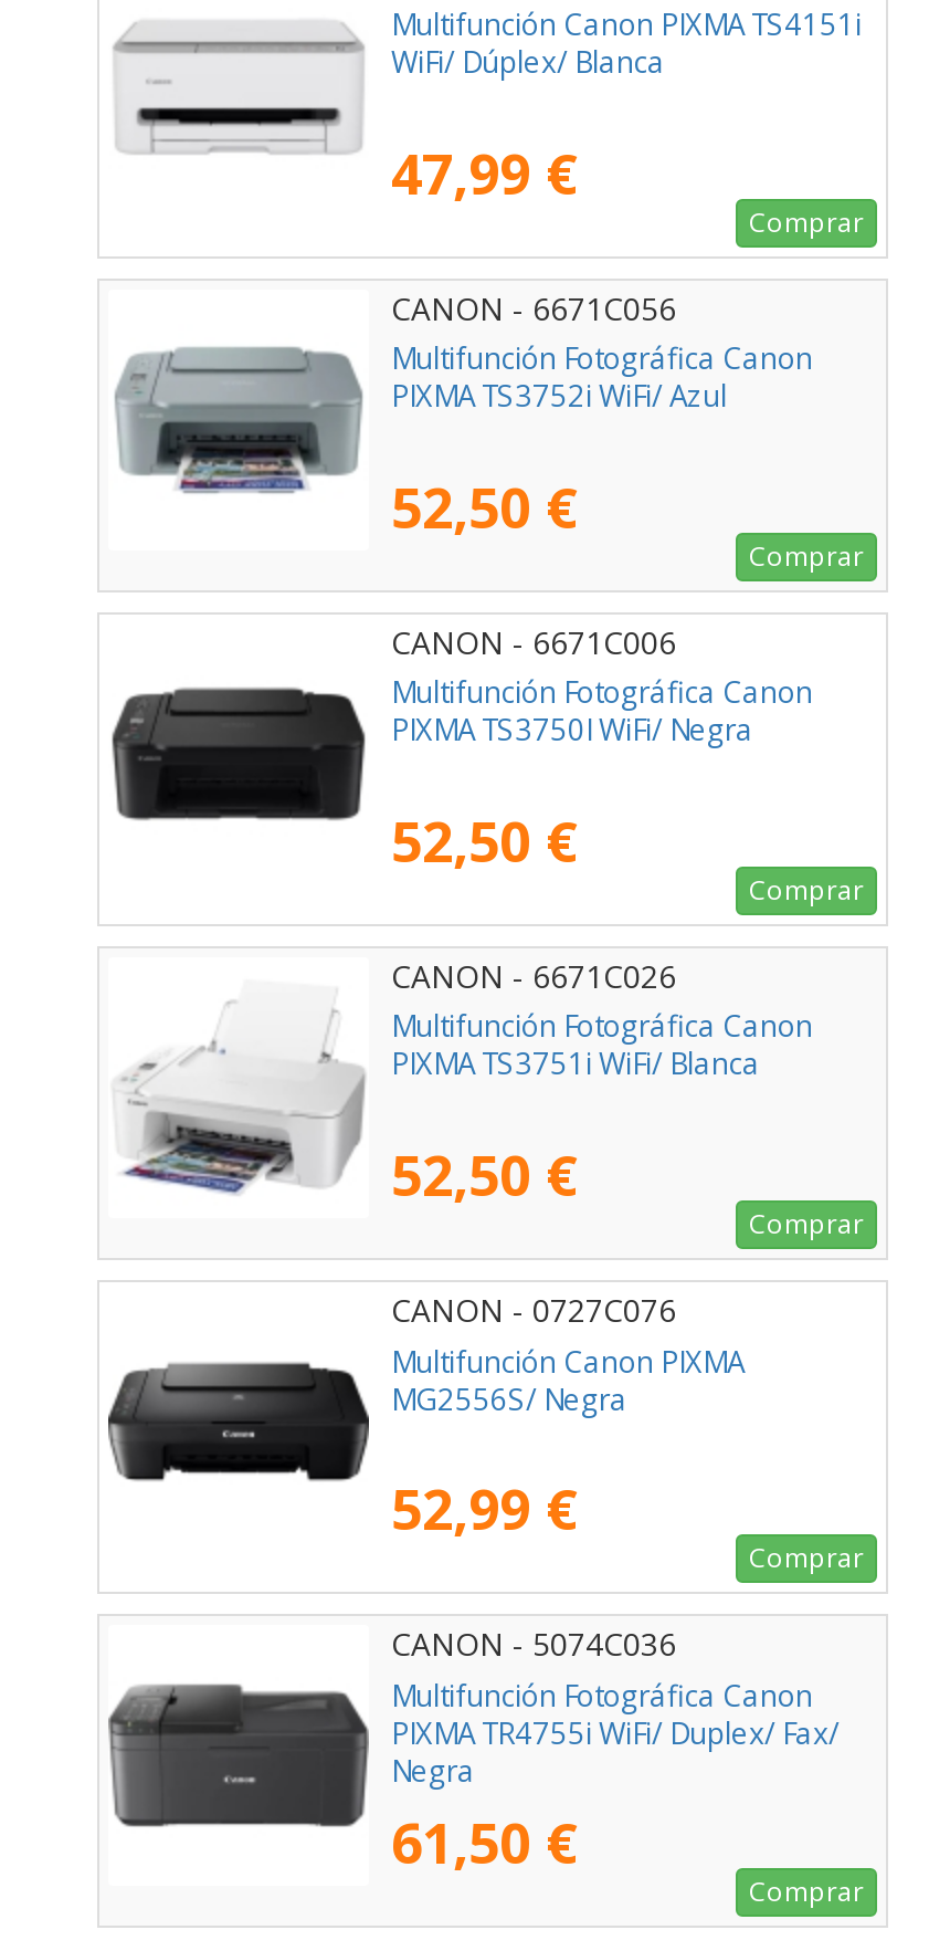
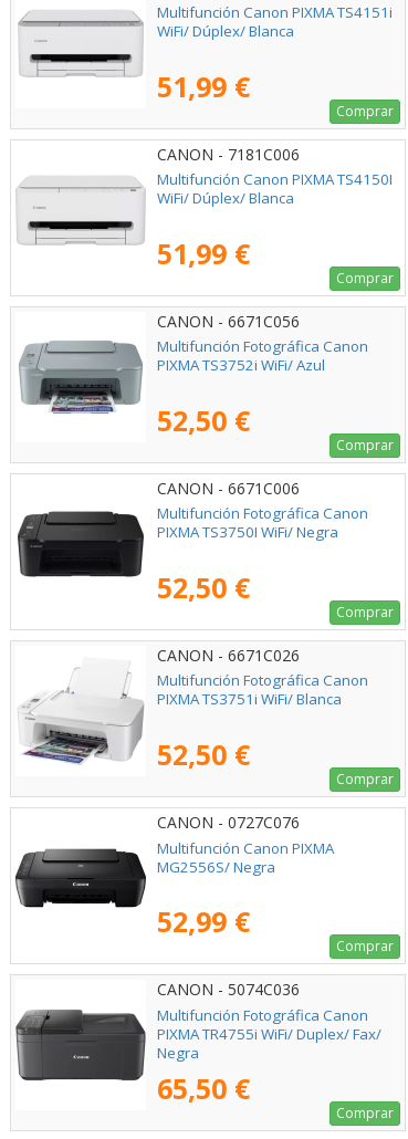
- 47,99 €
+ 51,99 €
+ Comprar
+ CANON - 7181C006
+ Multifunción Canon PIXMA TS4150I
+ WiFi/ Dúplex/ Blanca
+ 51,99 €

- 61,50 €
+ 65,50 €
